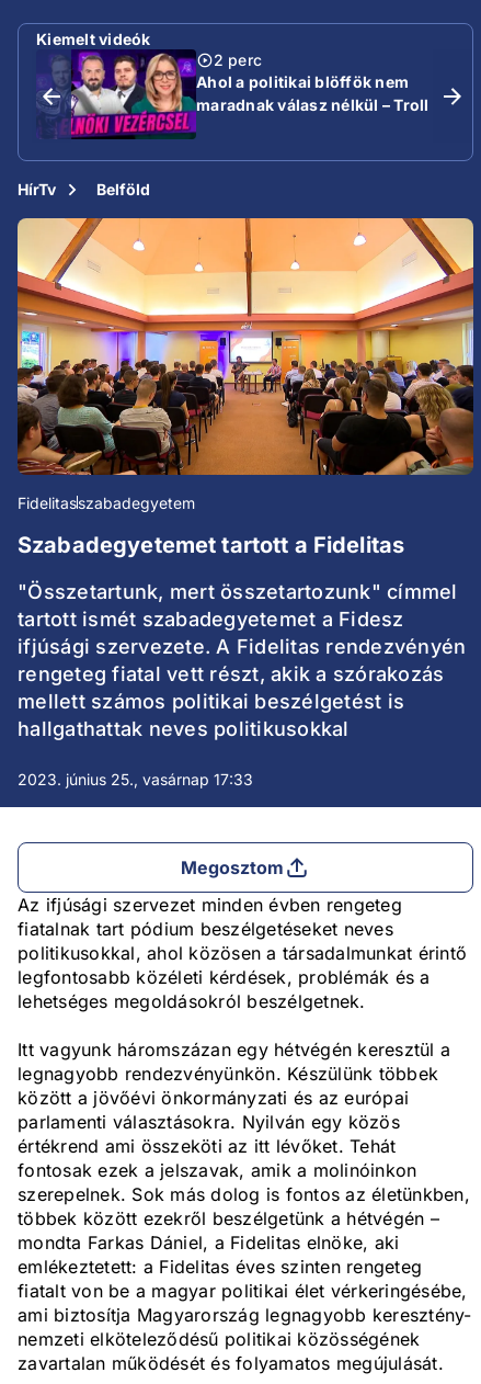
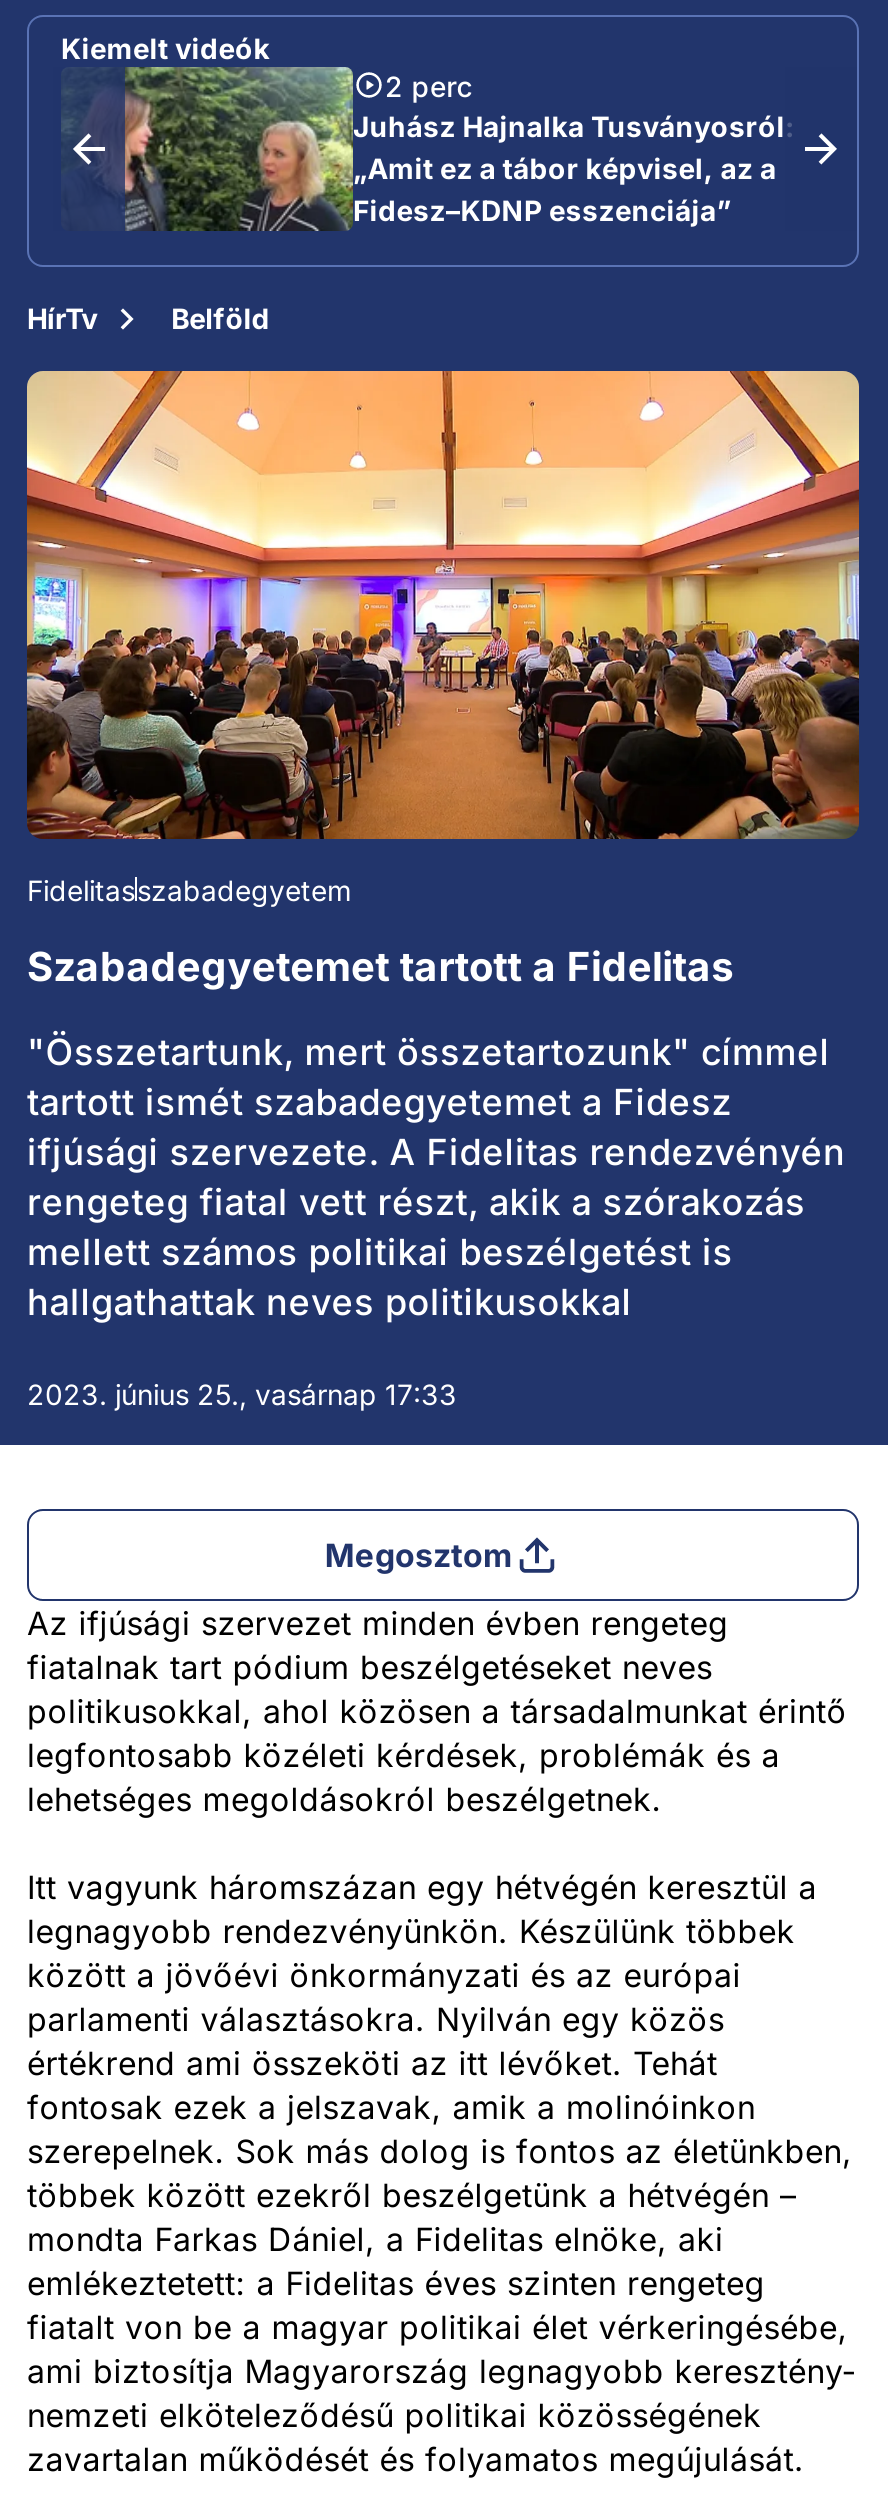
- [image]
- Ahol a politikai blöffök nem
- maradnak válasz nélkül – Troll
+ [image]
+ Juhász Hajnalka Tusványosról:
+ „Amit ez a tábor képvisel, az a
+ Fidesz–KDNP esszenciája”
